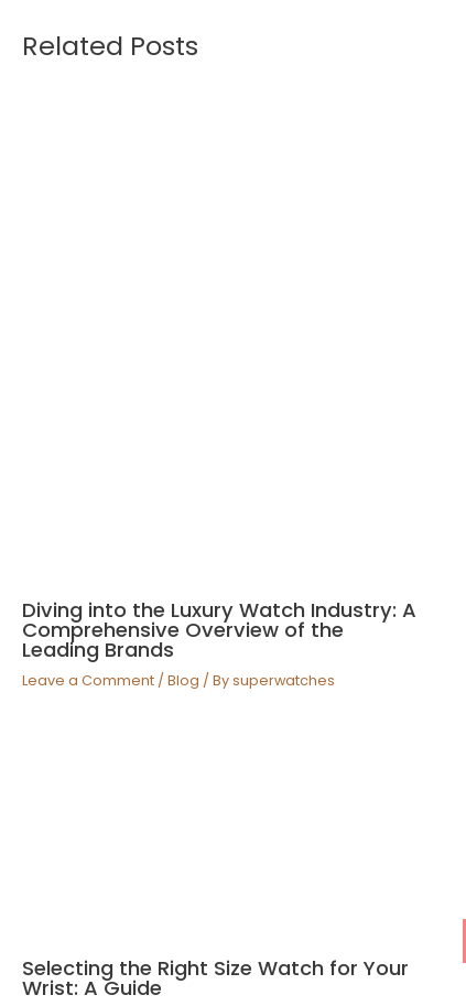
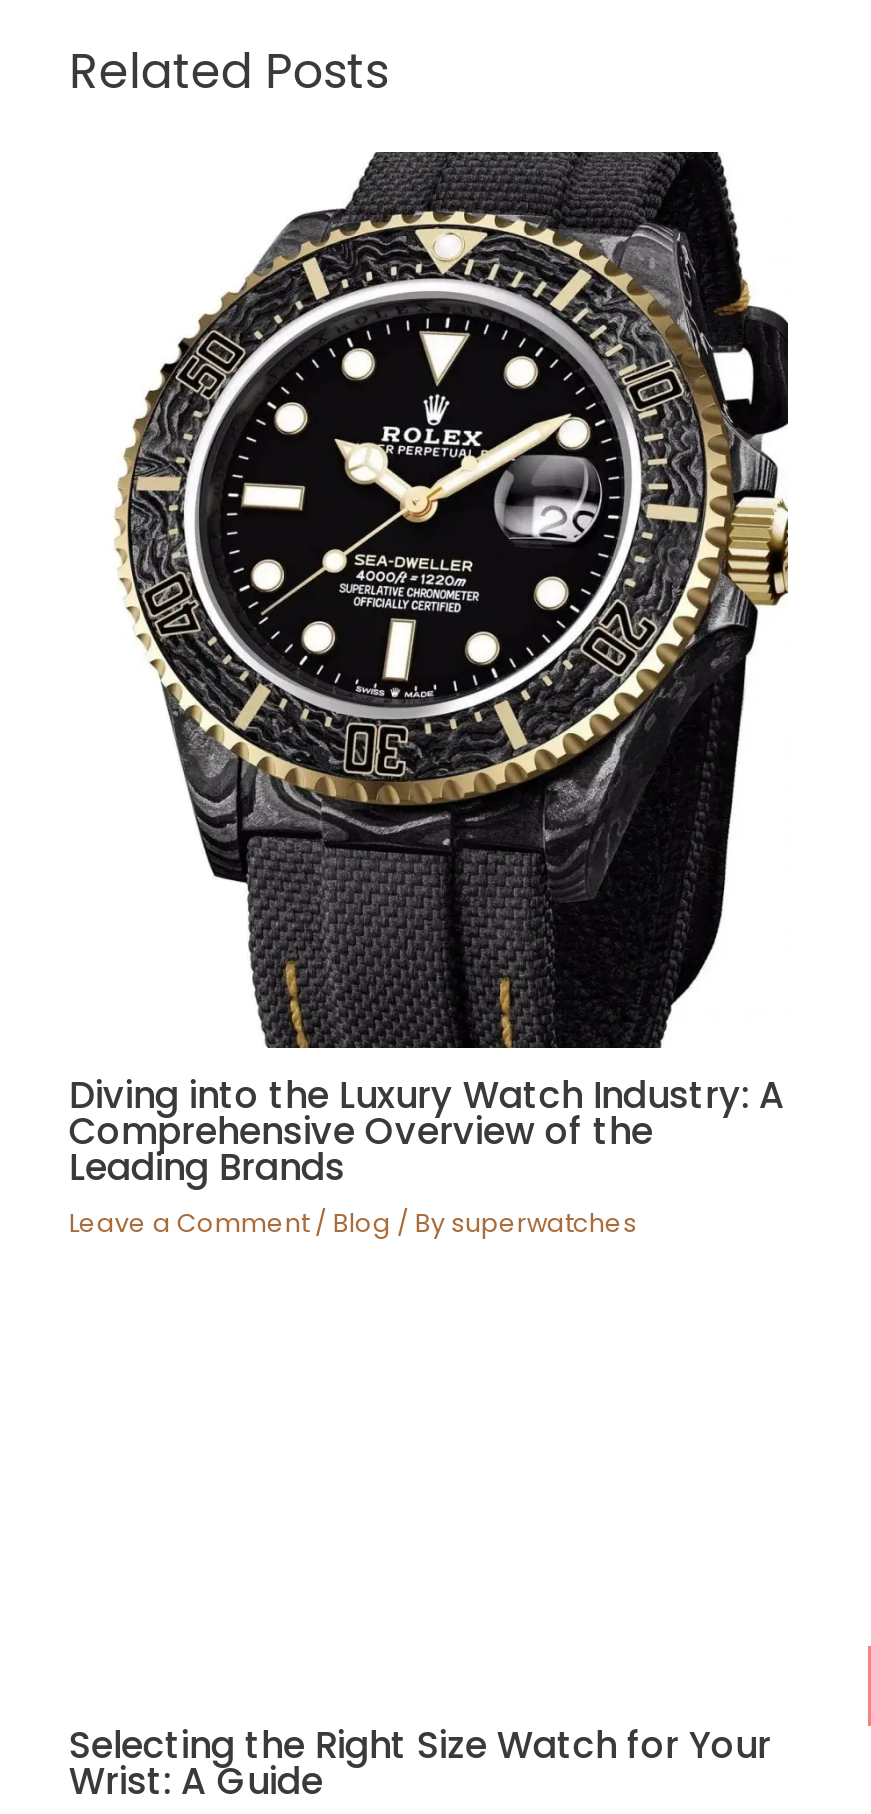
+ [image]
